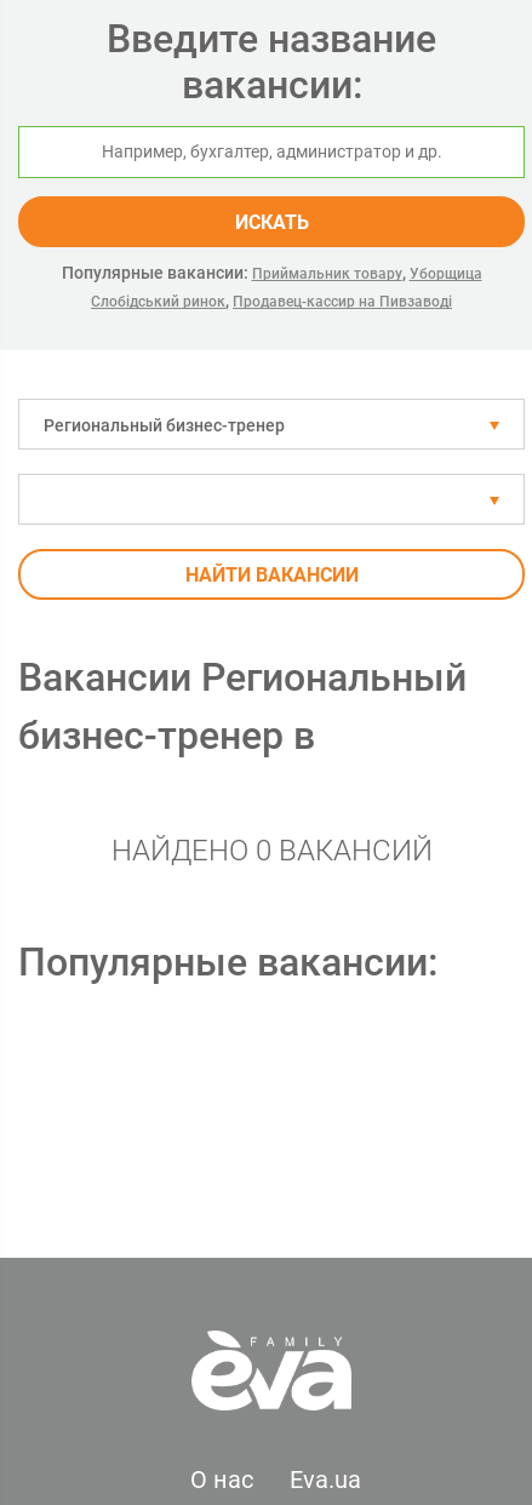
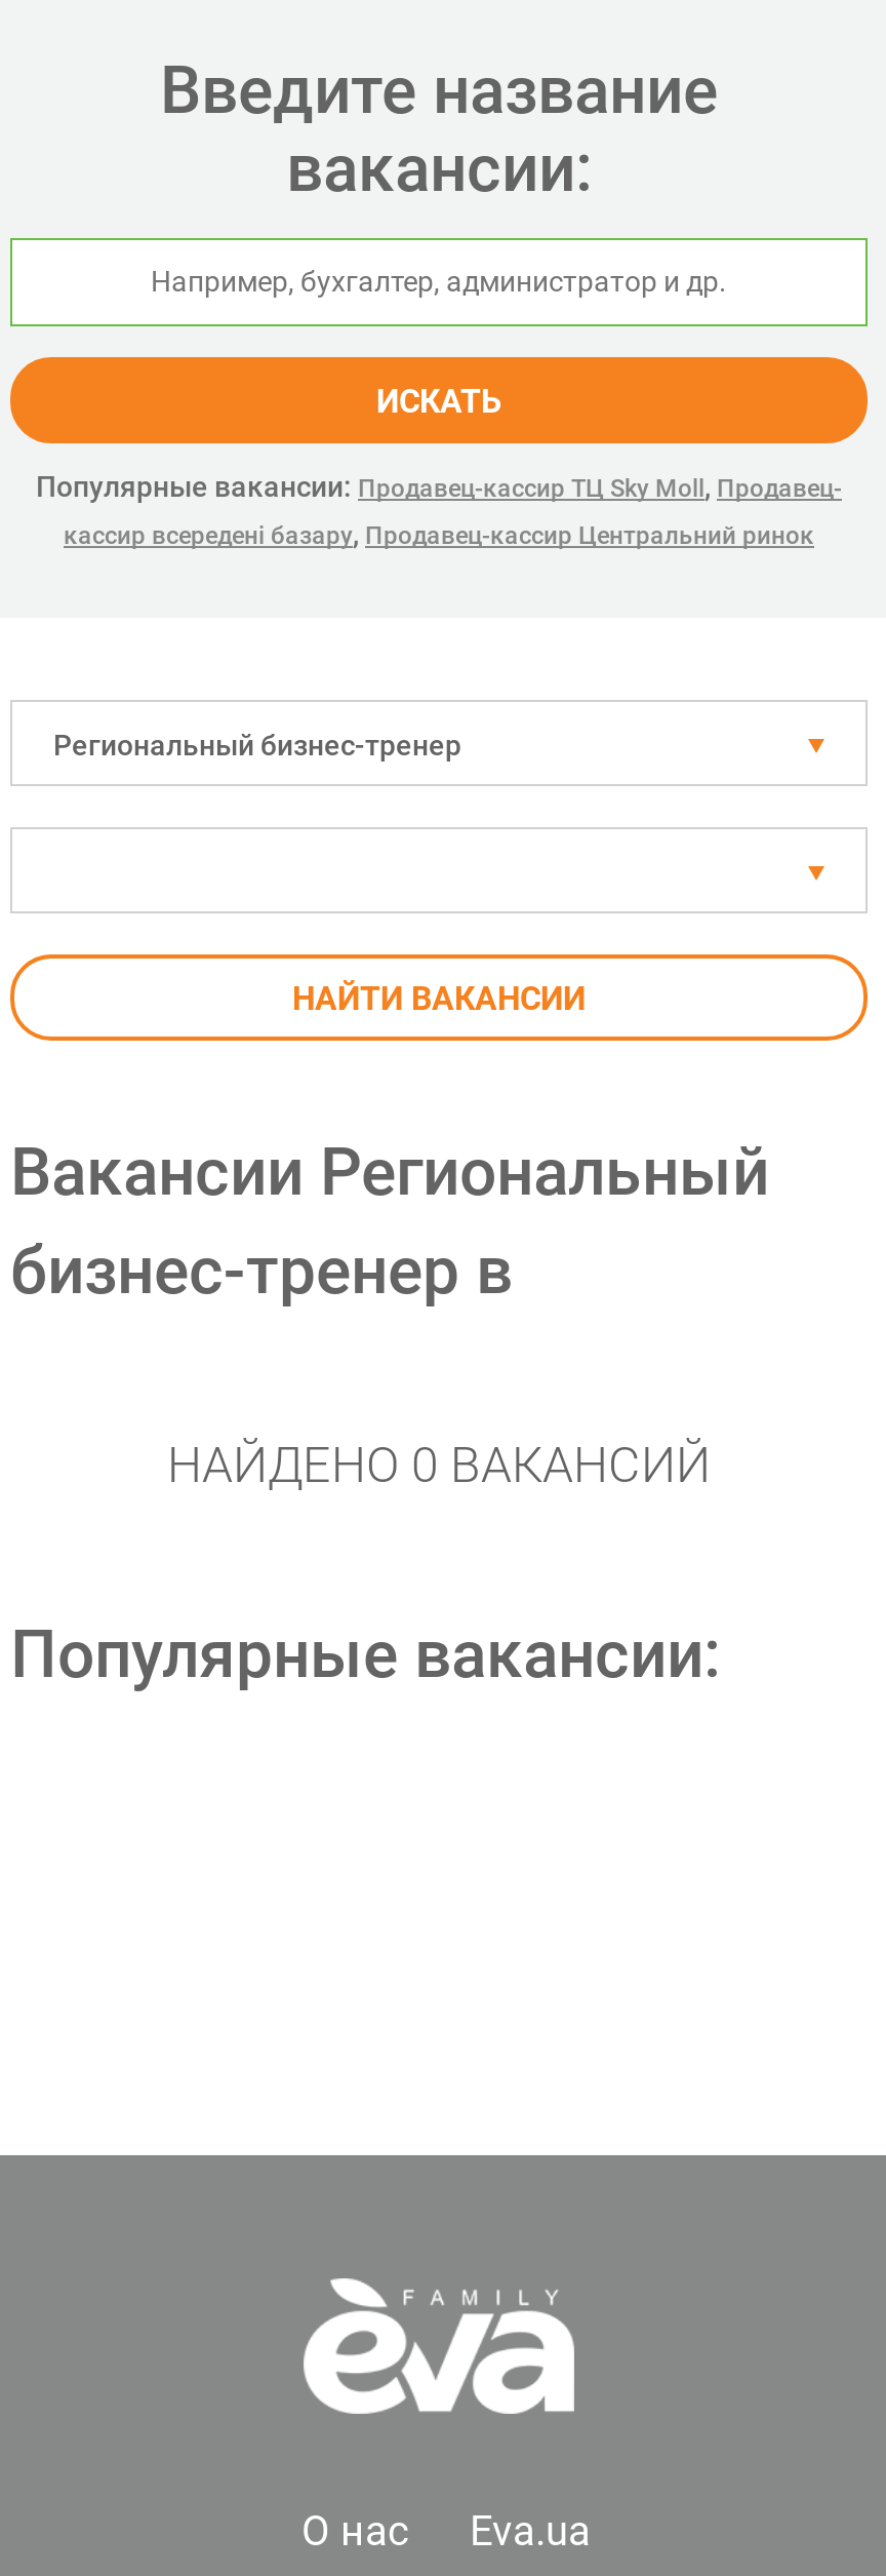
- Популярные вакансии: Приймальник товару, Уборщица
- Слобідський ринок, Продавец-кассир на Пивзаводі
+ Популярные вакансии: Продавец-кассир ТЦ Sky Moll, Продавец-
+ кассир всередені базару, Продавец-кассир Центральний ринок
